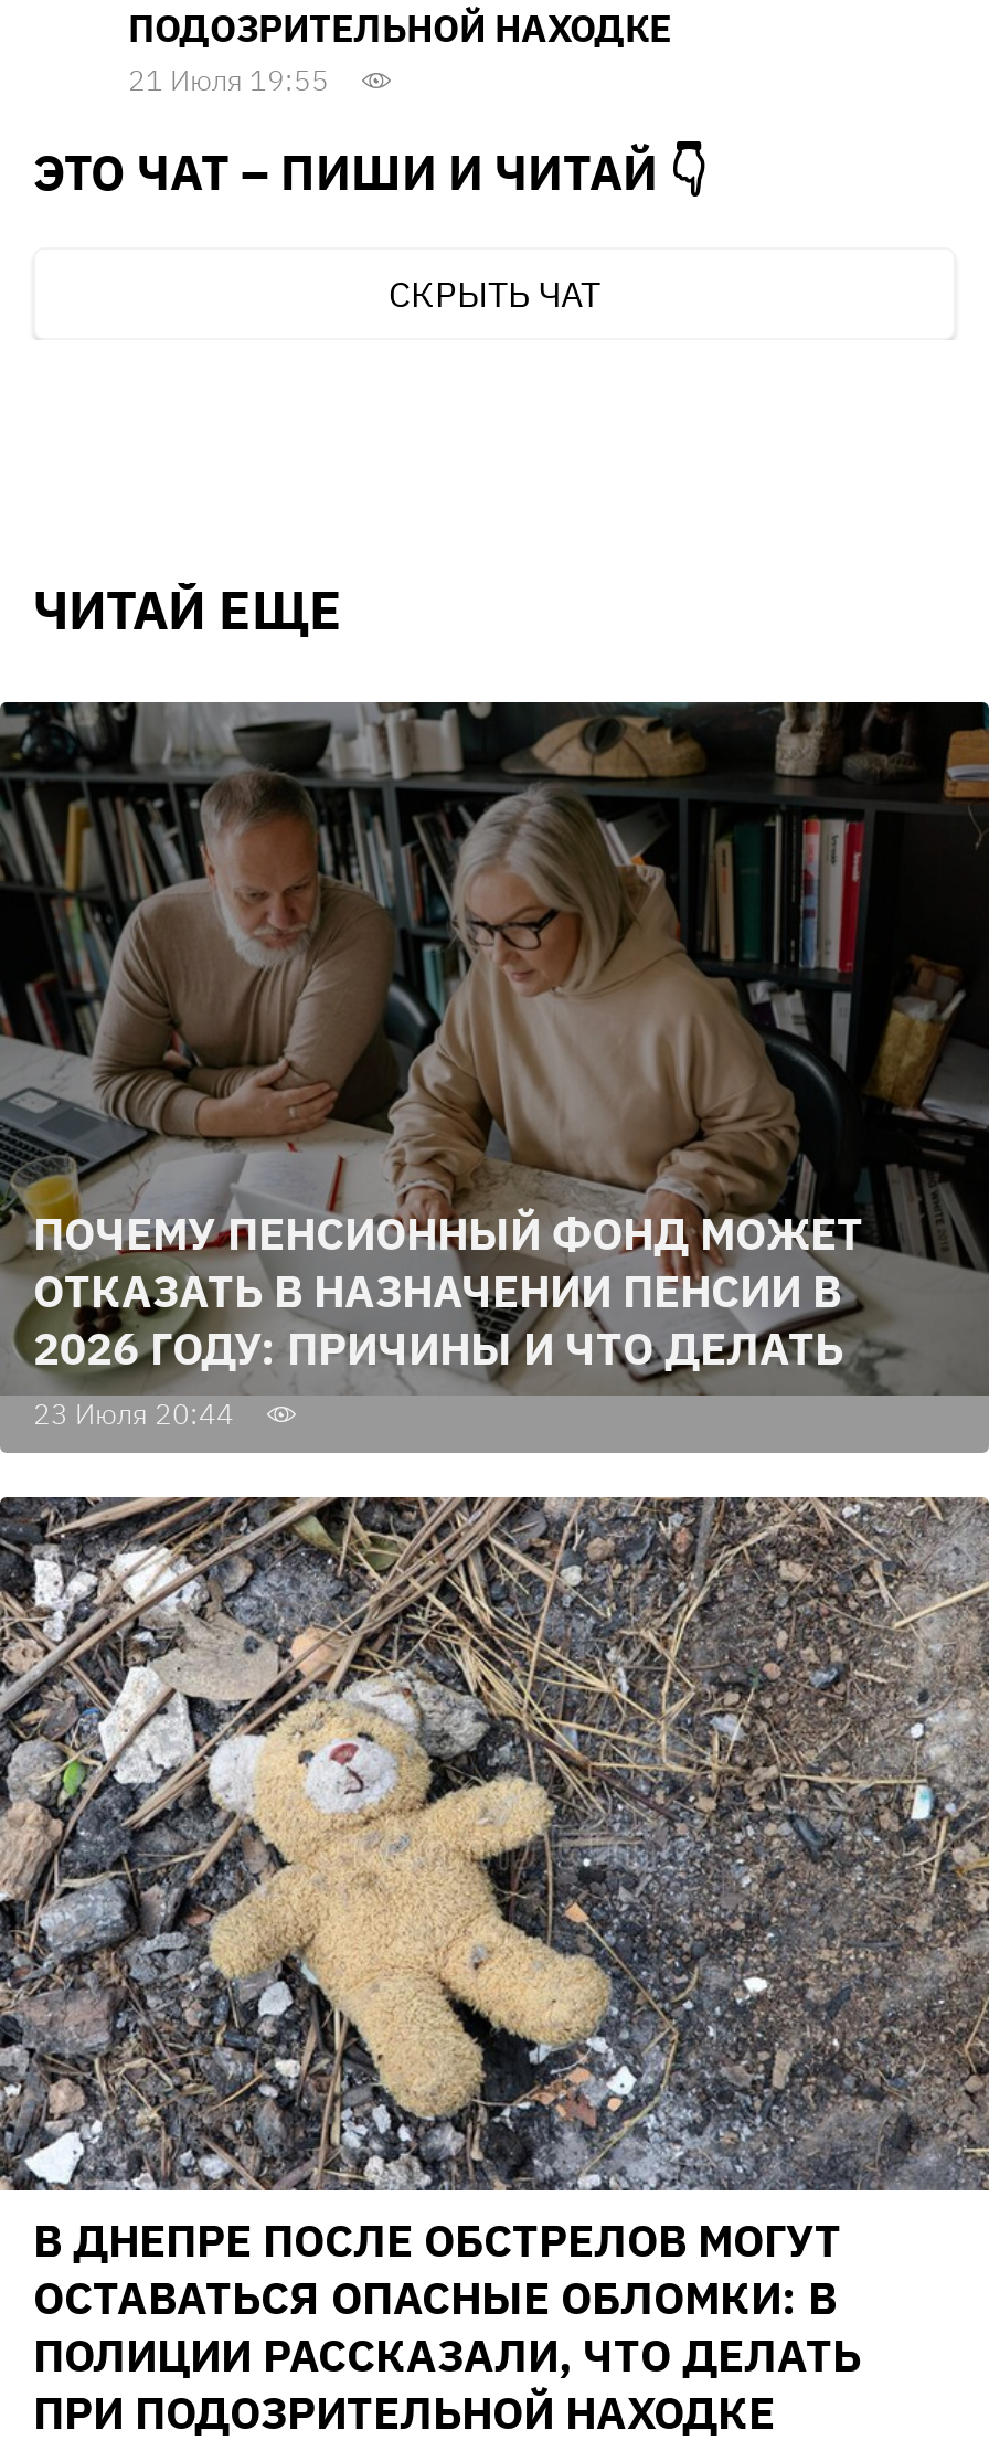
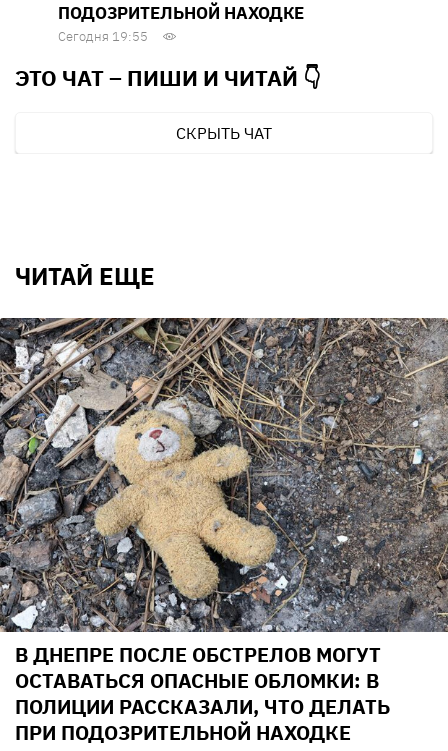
- 21 Июля 19:55
+ Сегодня 19:55

- [image]
- ПОЧЕМУ ПЕНСИОННЫЙ ФОНД МОЖЕТ
- ОТКАЗАТЬ В НАЗНАЧЕНИИ ПЕНСИИ В
- 2026 ГОДУ: ПРИЧИНЫ И ЧТО ДЕЛАТЬ
- 23 Июля 20:44
